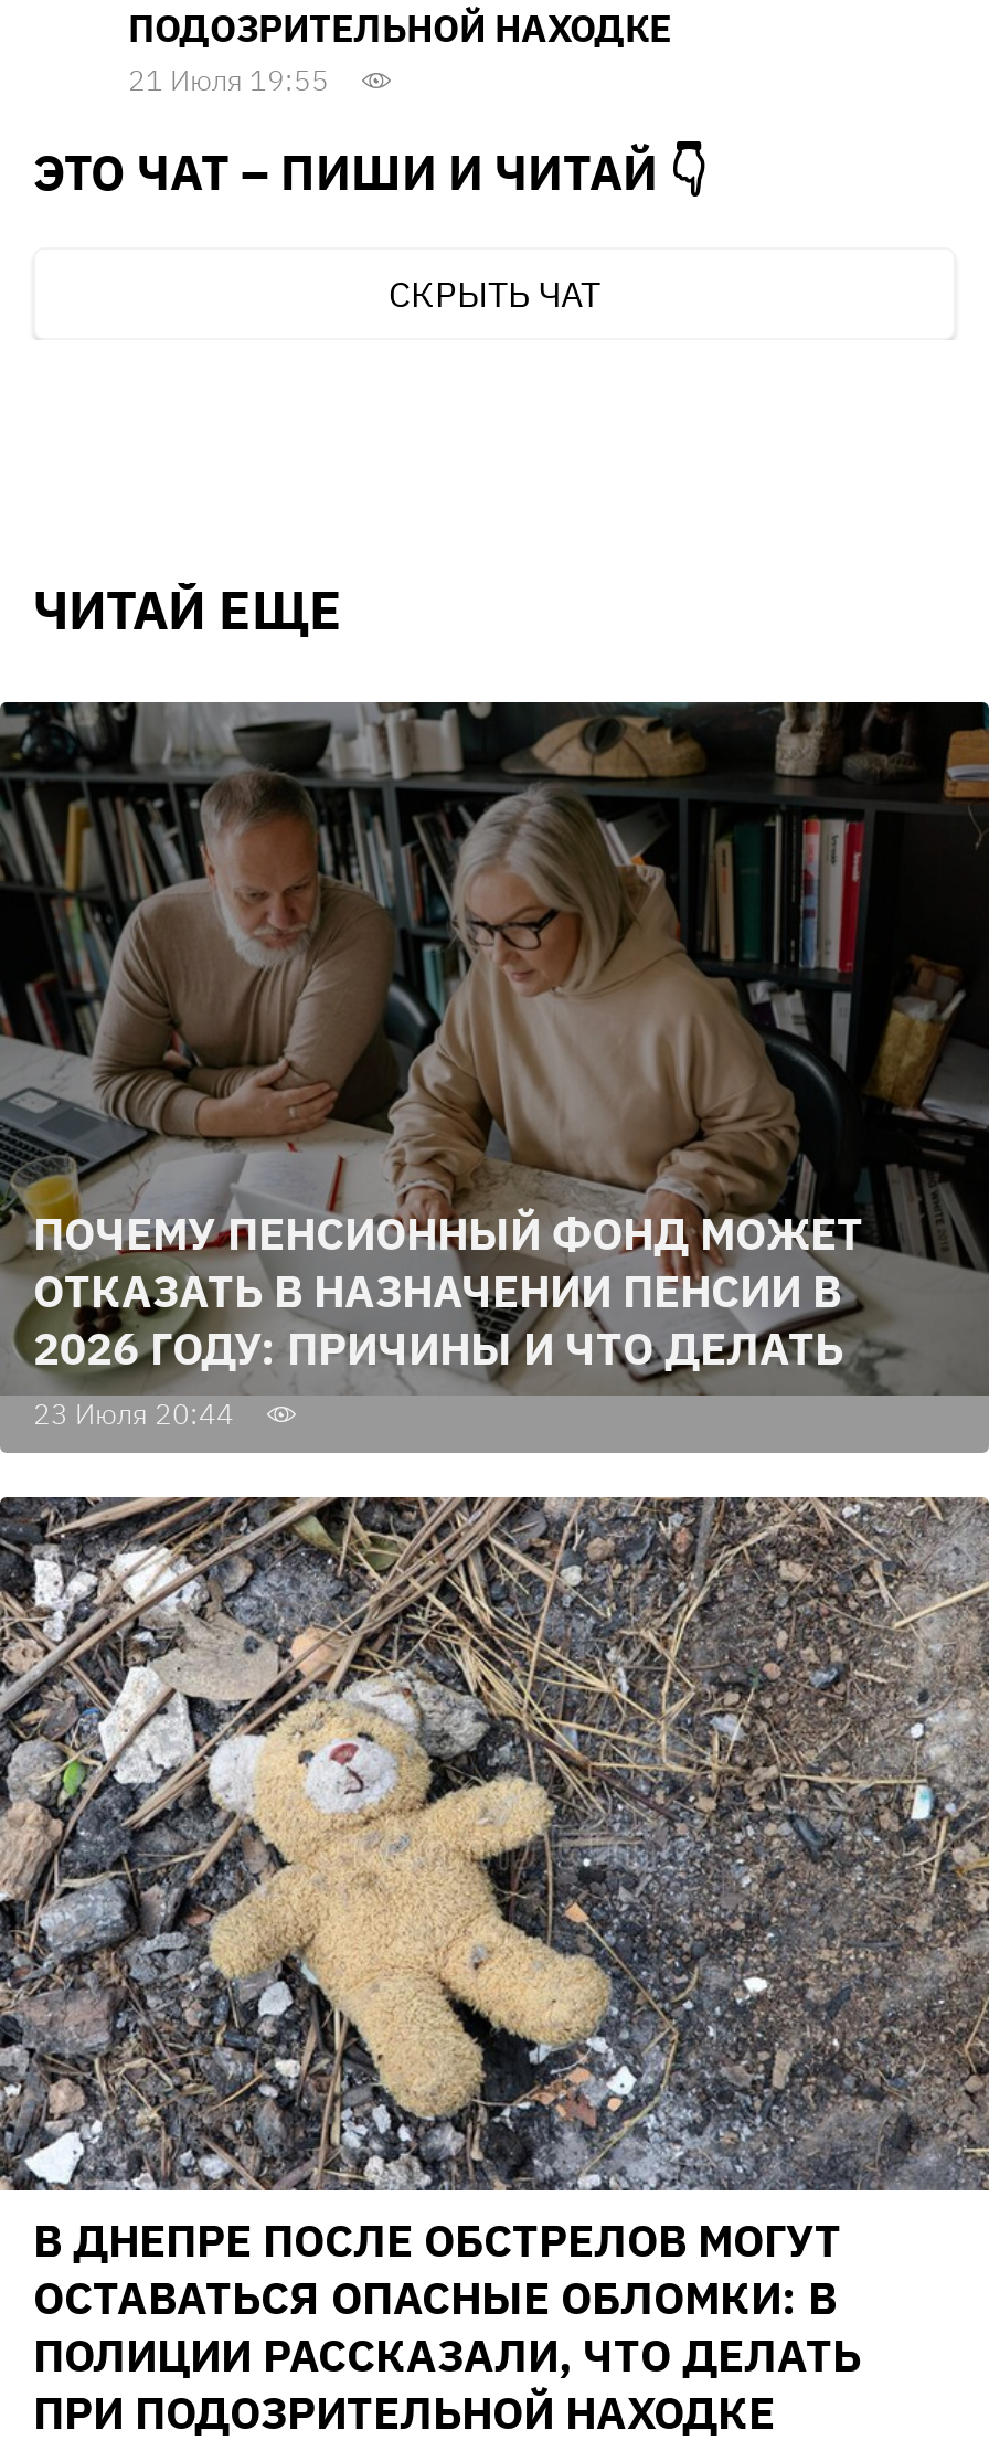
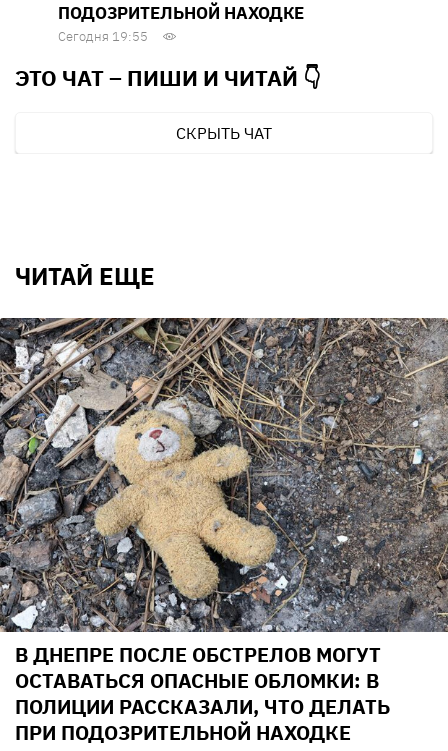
- 21 Июля 19:55
+ Сегодня 19:55

- [image]
- ПОЧЕМУ ПЕНСИОННЫЙ ФОНД МОЖЕТ
- ОТКАЗАТЬ В НАЗНАЧЕНИИ ПЕНСИИ В
- 2026 ГОДУ: ПРИЧИНЫ И ЧТО ДЕЛАТЬ
- 23 Июля 20:44
